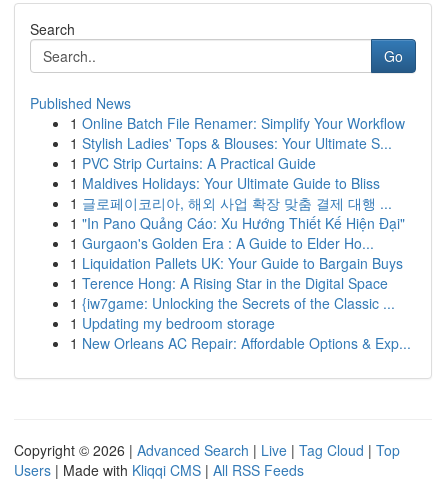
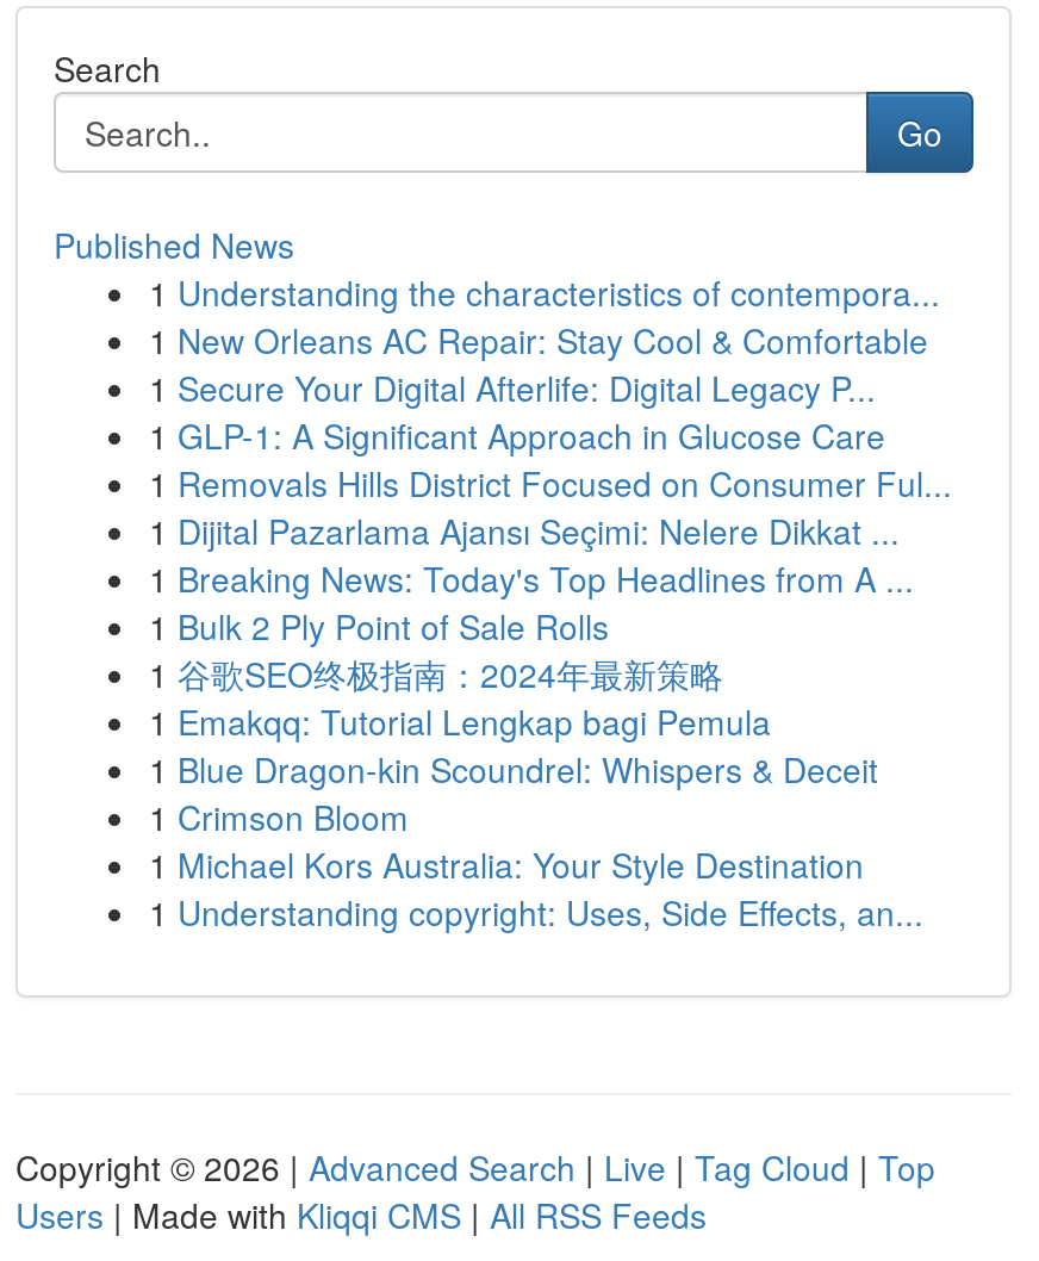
- 1 Online Batch File Renamer: Simplify Your Workflow
- 1 Stylish Ladies' Tops & Blouses: Your Ultimate S...
- 1 PVC Strip Curtains: A Practical Guide
- 1 Maldives Holidays: Your Ultimate Guide to Bliss
- 1 글로페이코리아, 해외 사업 확장 맞춤 결제 대행 ...
- 1 "In Pano Quảng Cáo: Xu Hướng Thiết Kế Hiện Đại"
- 1 Gurgaon's Golden Era : A Guide to Elder Ho...
- 1 Liquidation Pallets UK: Your Guide to Bargain Buys
- 1 Terence Hong: A Rising Star in the Digital Space
- 1 {iw7game: Unlocking the Secrets of the Classic ...
- 1 Updating my bedroom storage
- 1 New Orleans AC Repair: Affordable Options & Exp...
+ 1 Understanding the characteristics of contempora...
+ 1 New Orleans AC Repair: Stay Cool & Comfortable
+ 1 Secure Your Digital Afterlife: Digital Legacy P...
+ 1 GLP-1: A Significant Approach in Glucose Care
+ 1 Removals Hills District Focused on Consumer Ful...
+ 1 Dijital Pazarlama Ajansı Seçimi: Nelere Dikkat ...
+ 1 Breaking News: Today's Top Headlines from A ...
+ 1 Bulk 2 Ply Point of Sale Rolls
+ 1 谷歌SEO终极指南：2024年最新策略
+ 1 Emakqq: Tutorial Lengkap bagi Pemula
+ 1 Blue Dragon-kin Scoundrel: Whispers & Deceit
+ 1 Crimson Bloom
+ 1 Michael Kors Australia: Your Style Destination
+ 1 Understanding copyright: Uses, Side Effects, an...
